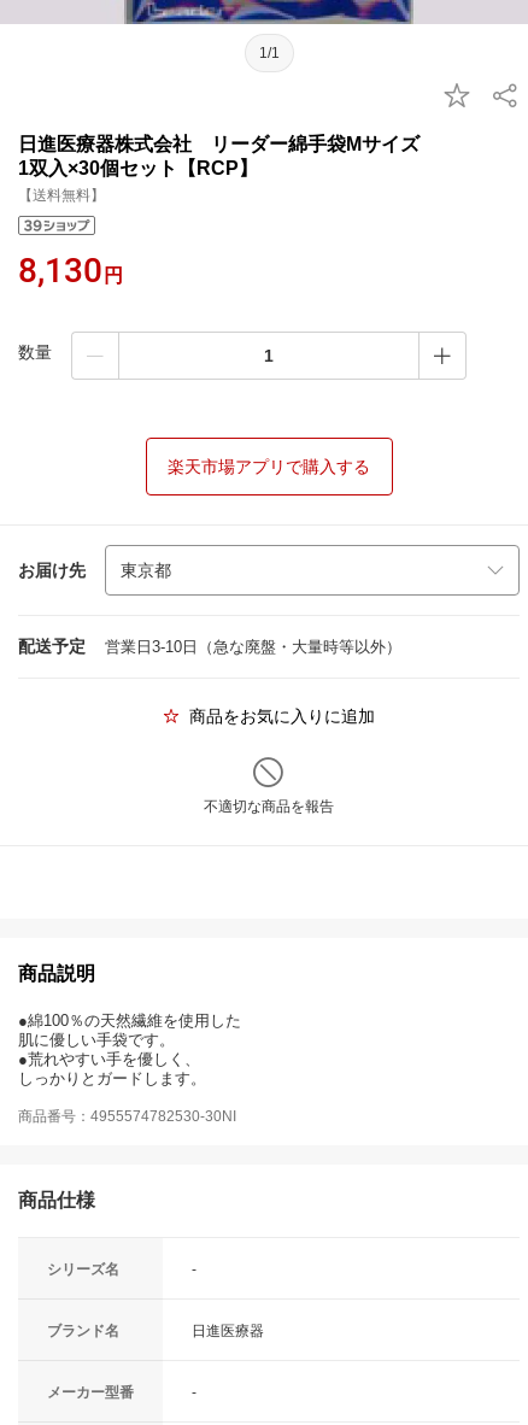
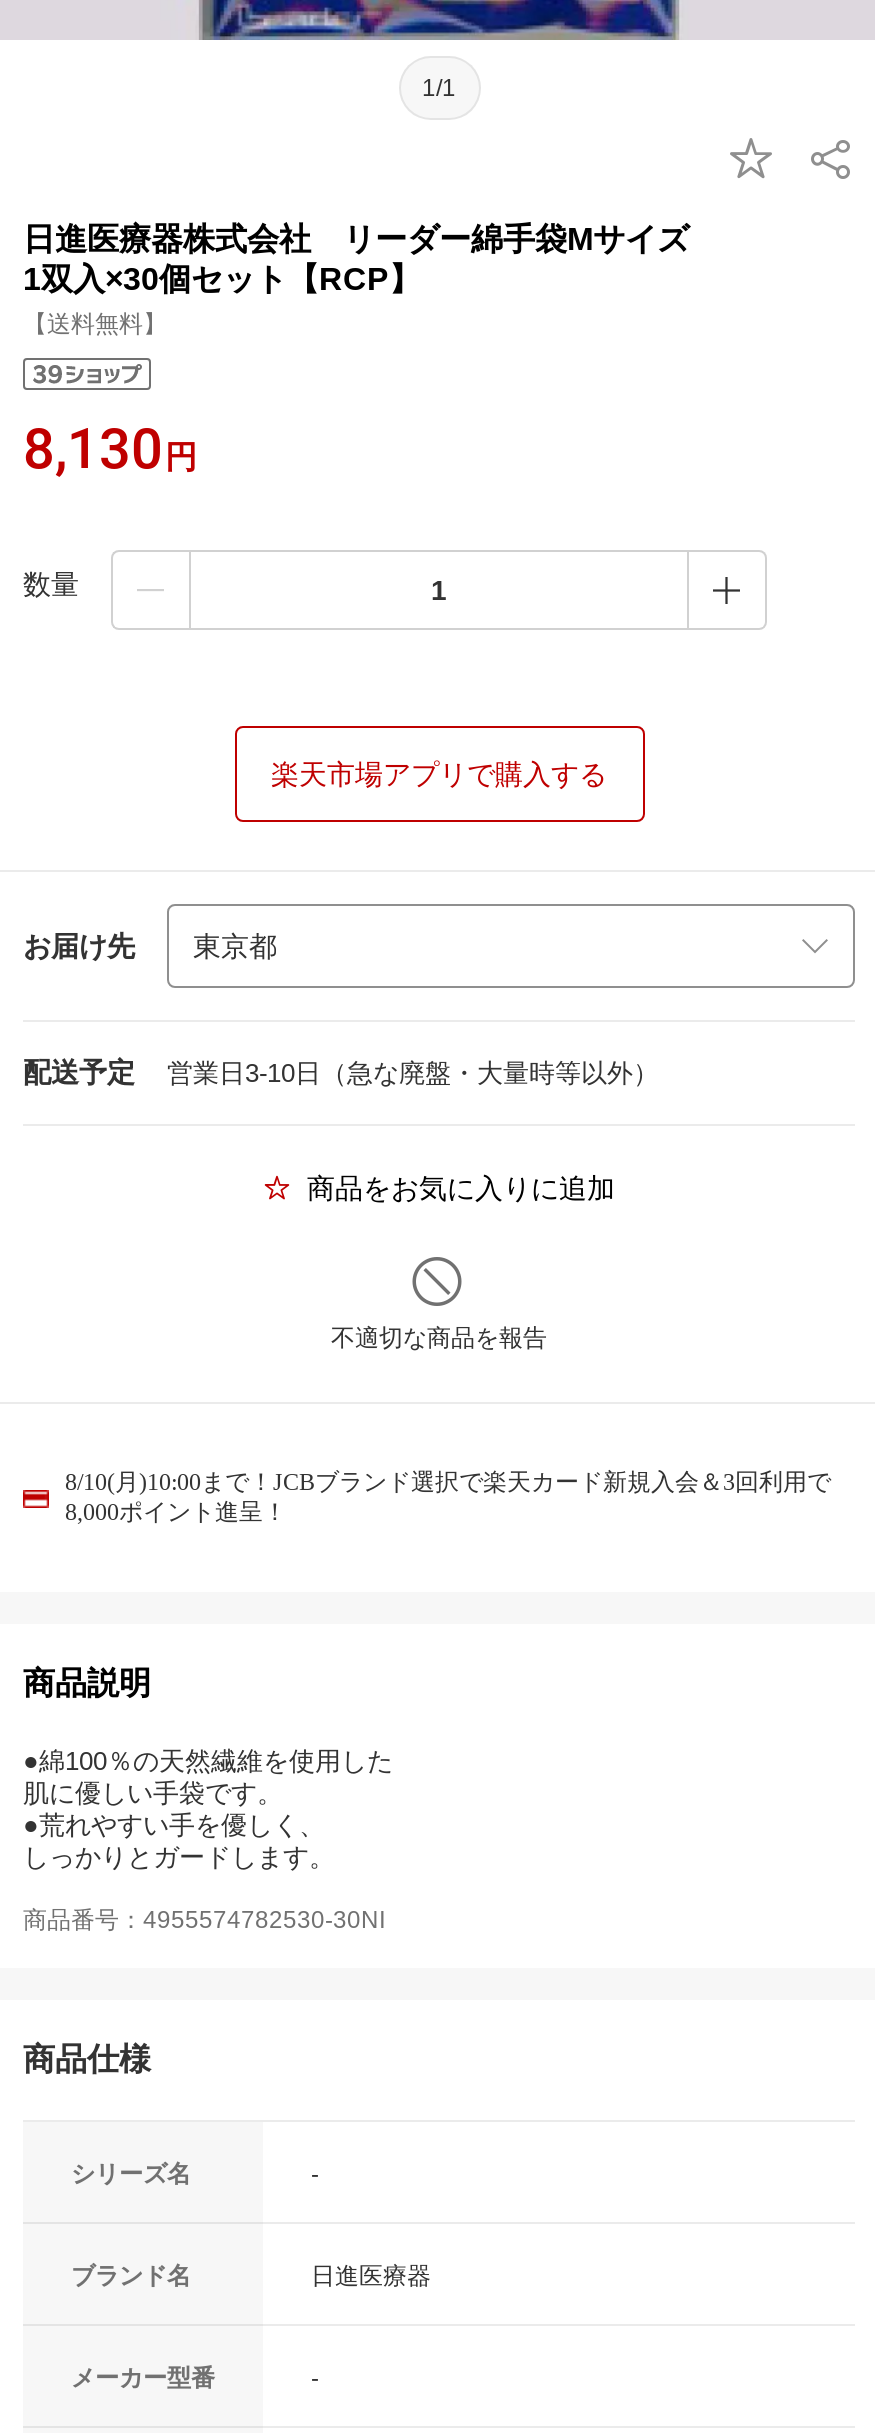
+ 8/10(月)10:00まで！JCBブランド選択で楽天カード新規入会＆3回利用で
+ 8,000ポイント進呈！
